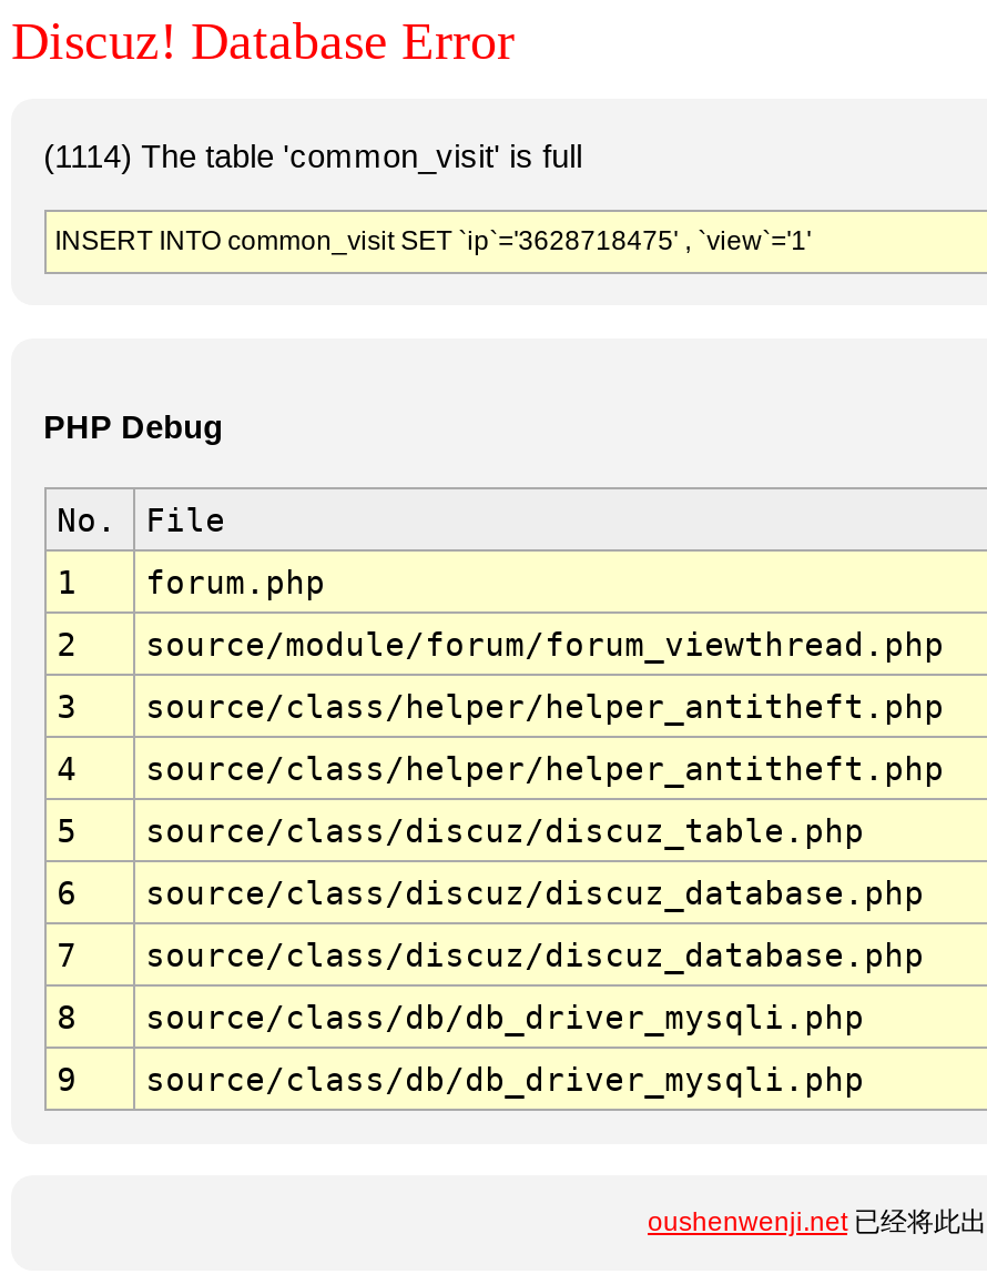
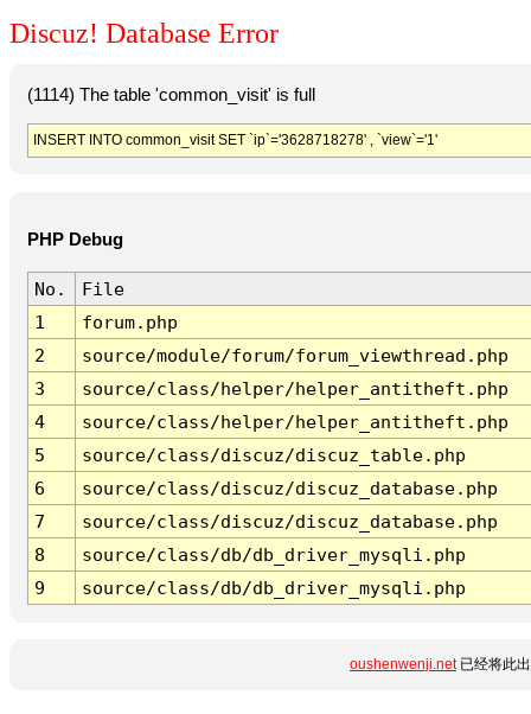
- INSERT INTO common_visit SET `ip`='3628718475' , `view`='1'
+ INSERT INTO common_visit SET `ip`='3628718278' , `view`='1'
